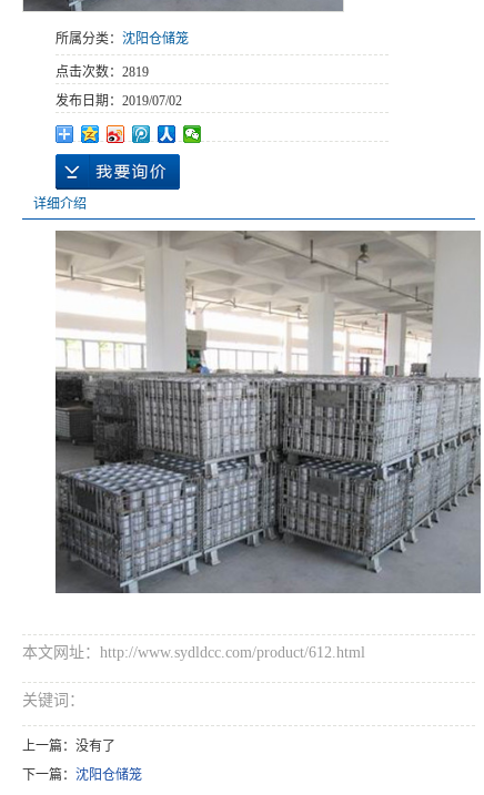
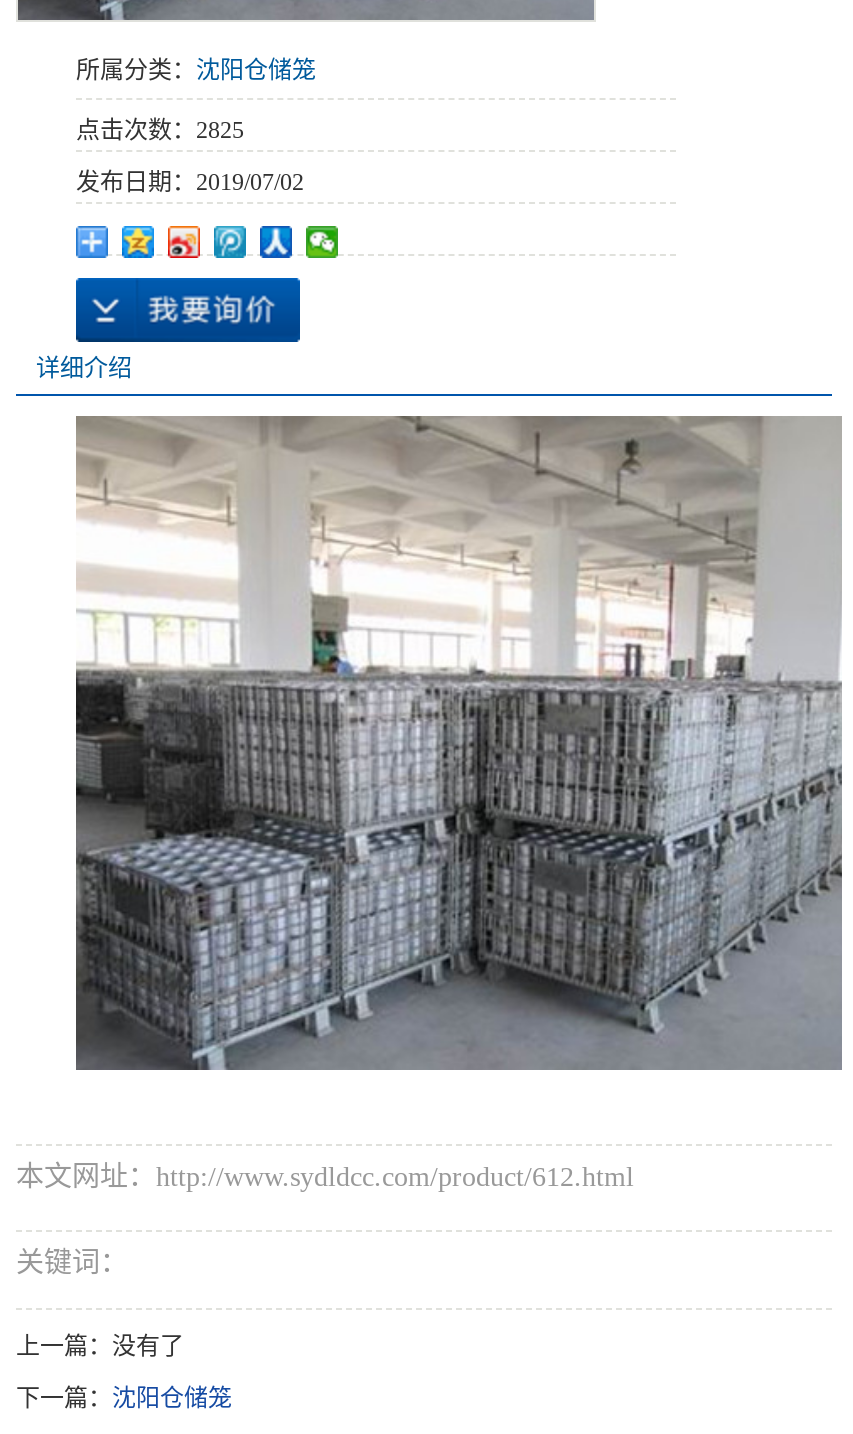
- 点击次数：2819
+ 点击次数：2825
